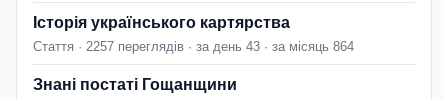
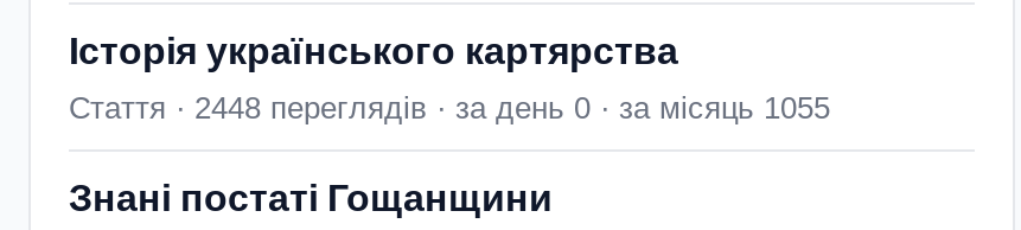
- Стаття · 2257 переглядів · за день 43 · за місяць 864
+ Стаття · 2448 переглядів · за день 0 · за місяць 1055
